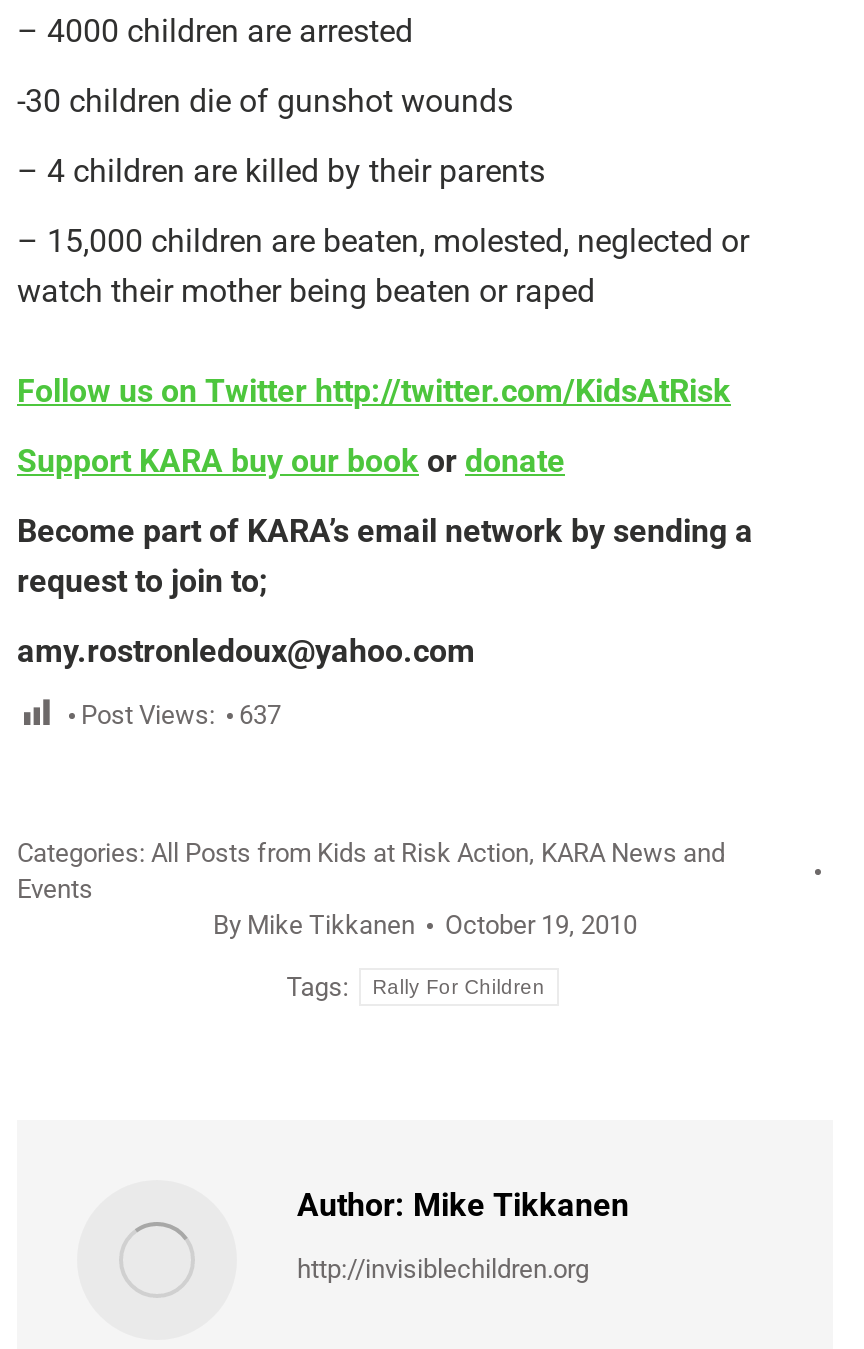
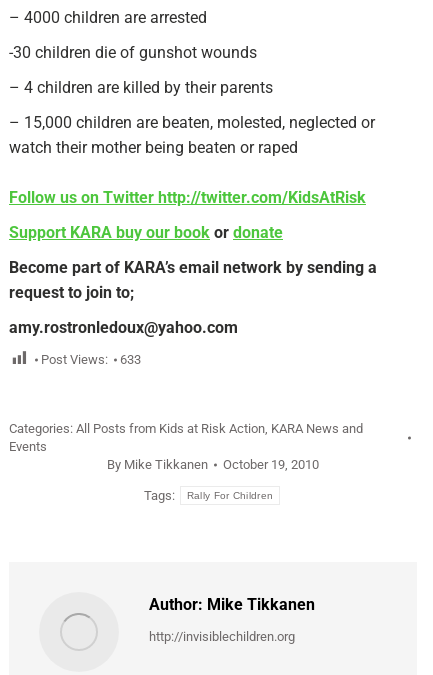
- Post Views: 637
+ Post Views: 633
